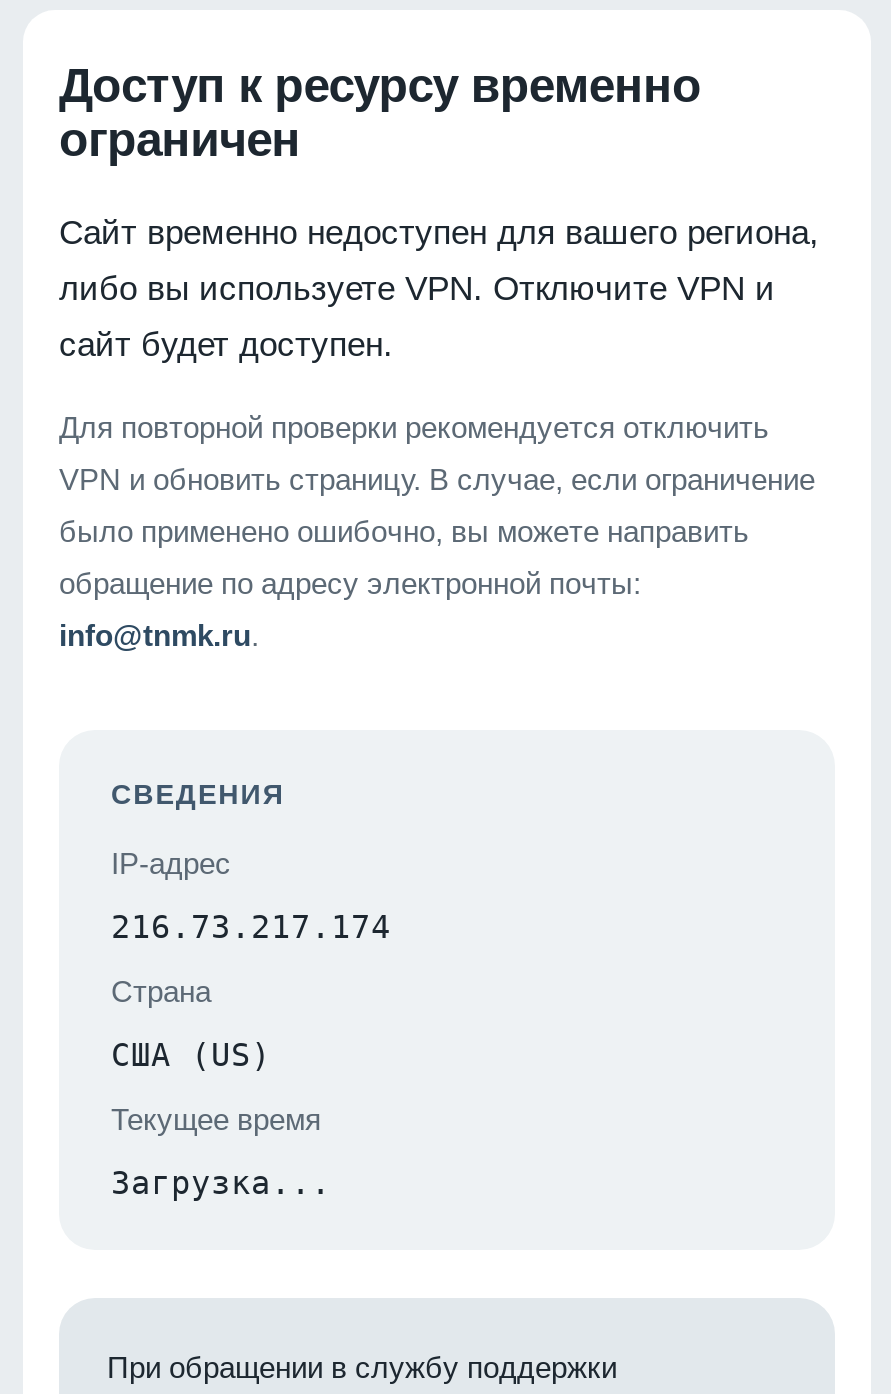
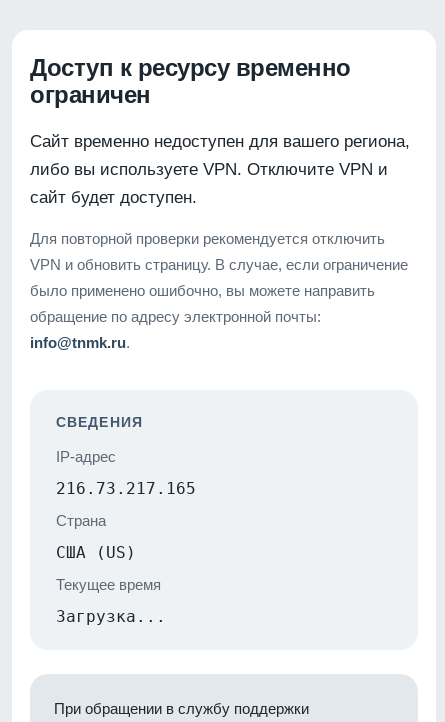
- 216.73.217.174
+ 216.73.217.165
